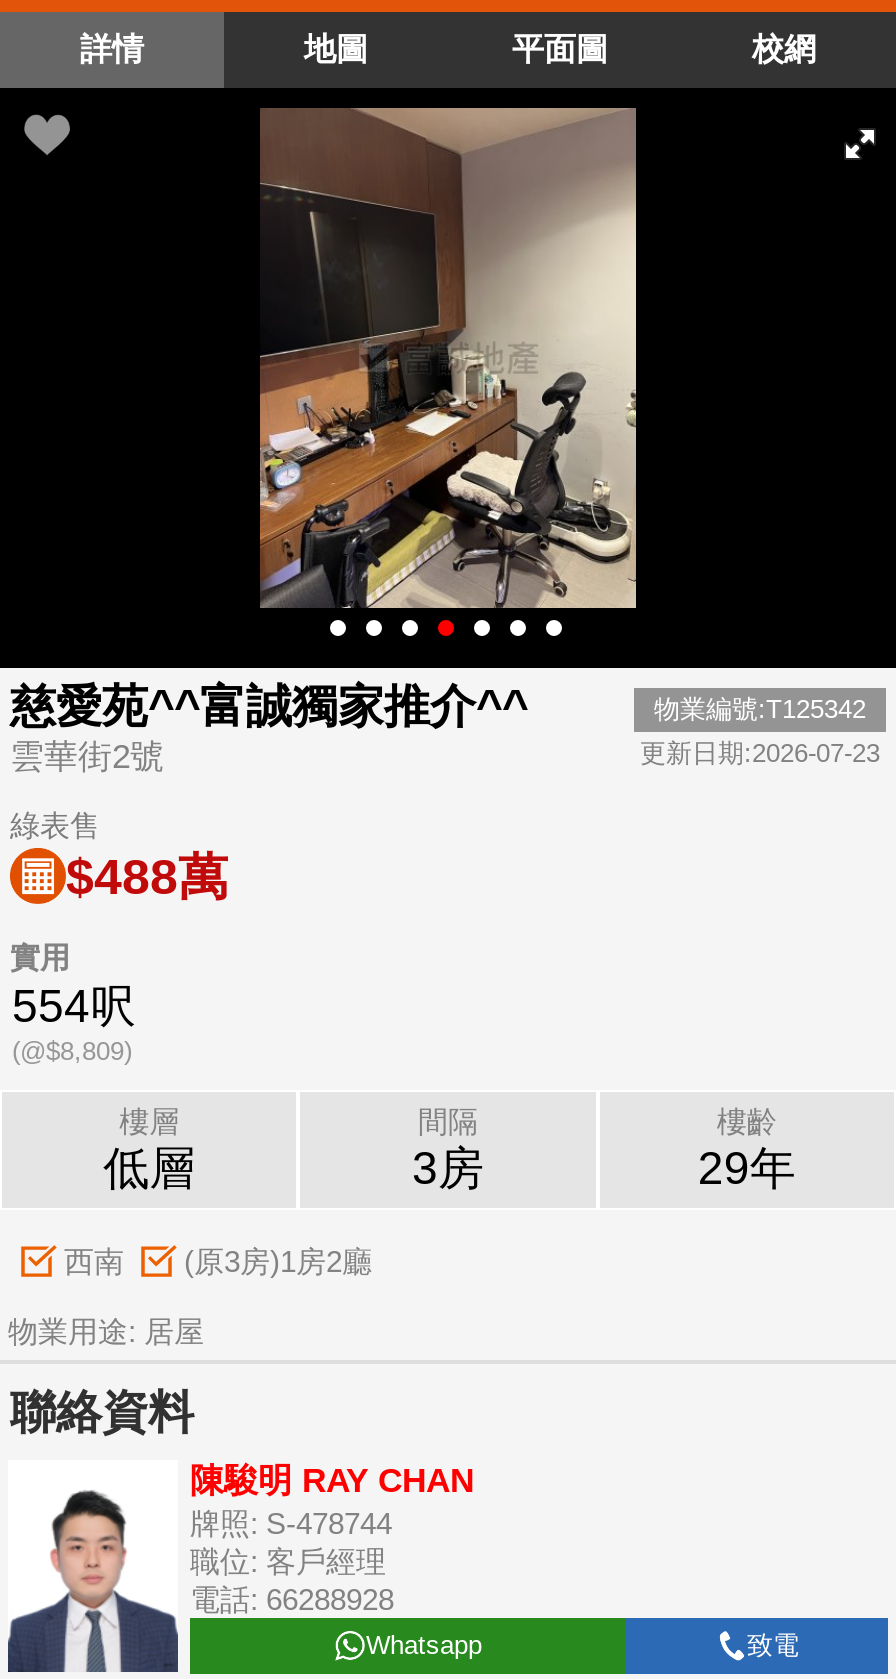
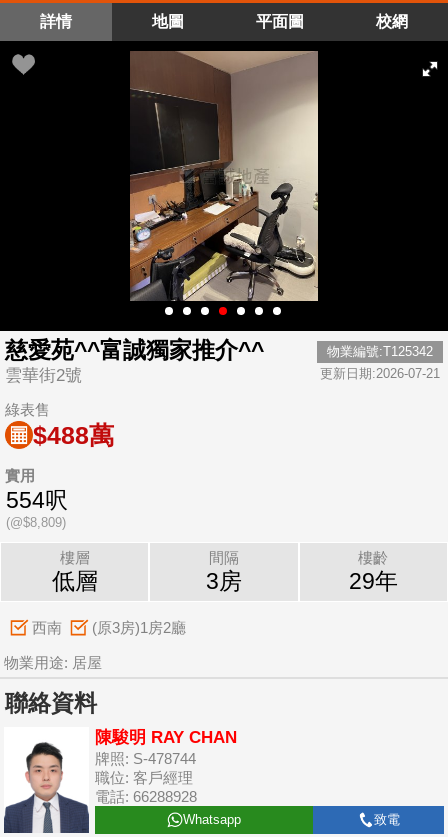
- 更新日期:2026-07-23
+ 更新日期:2026-07-21
